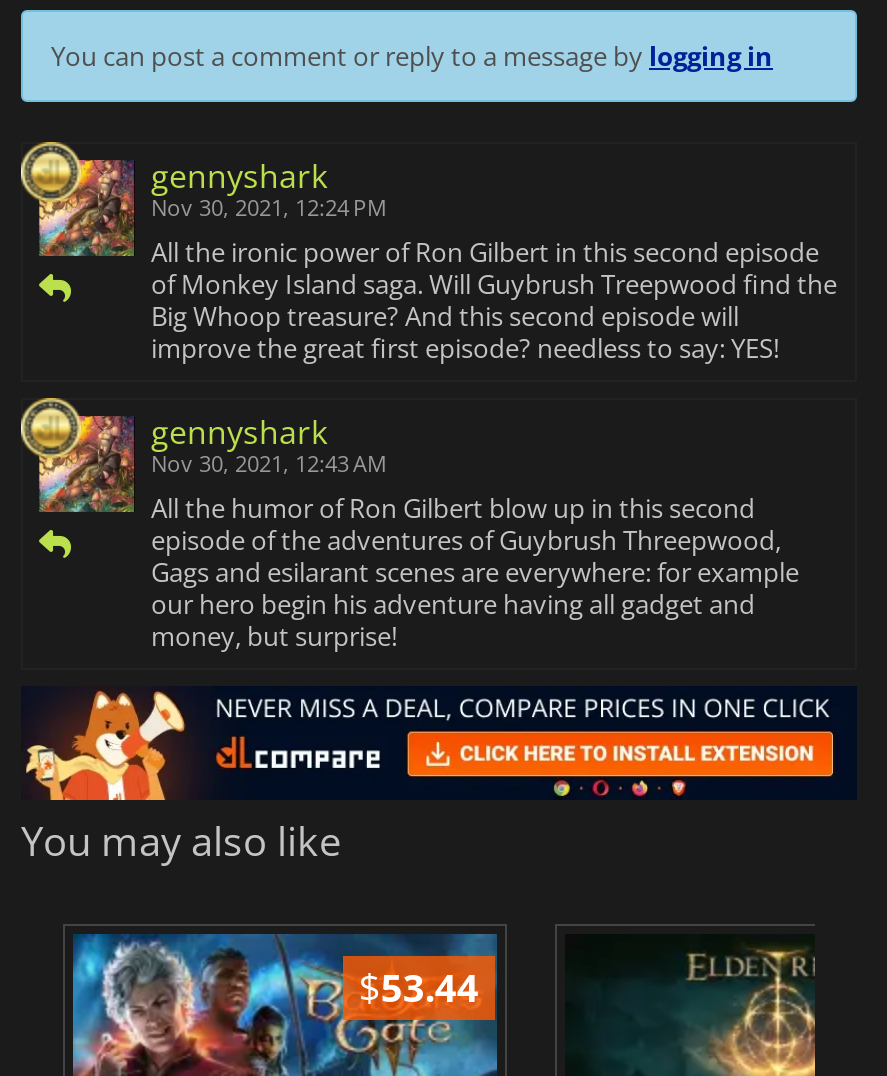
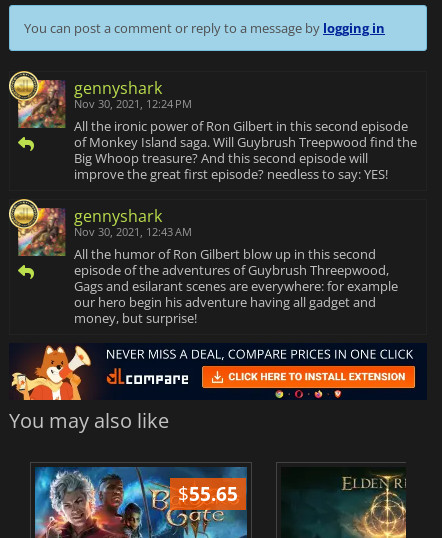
- $53.44
+ $55.65
